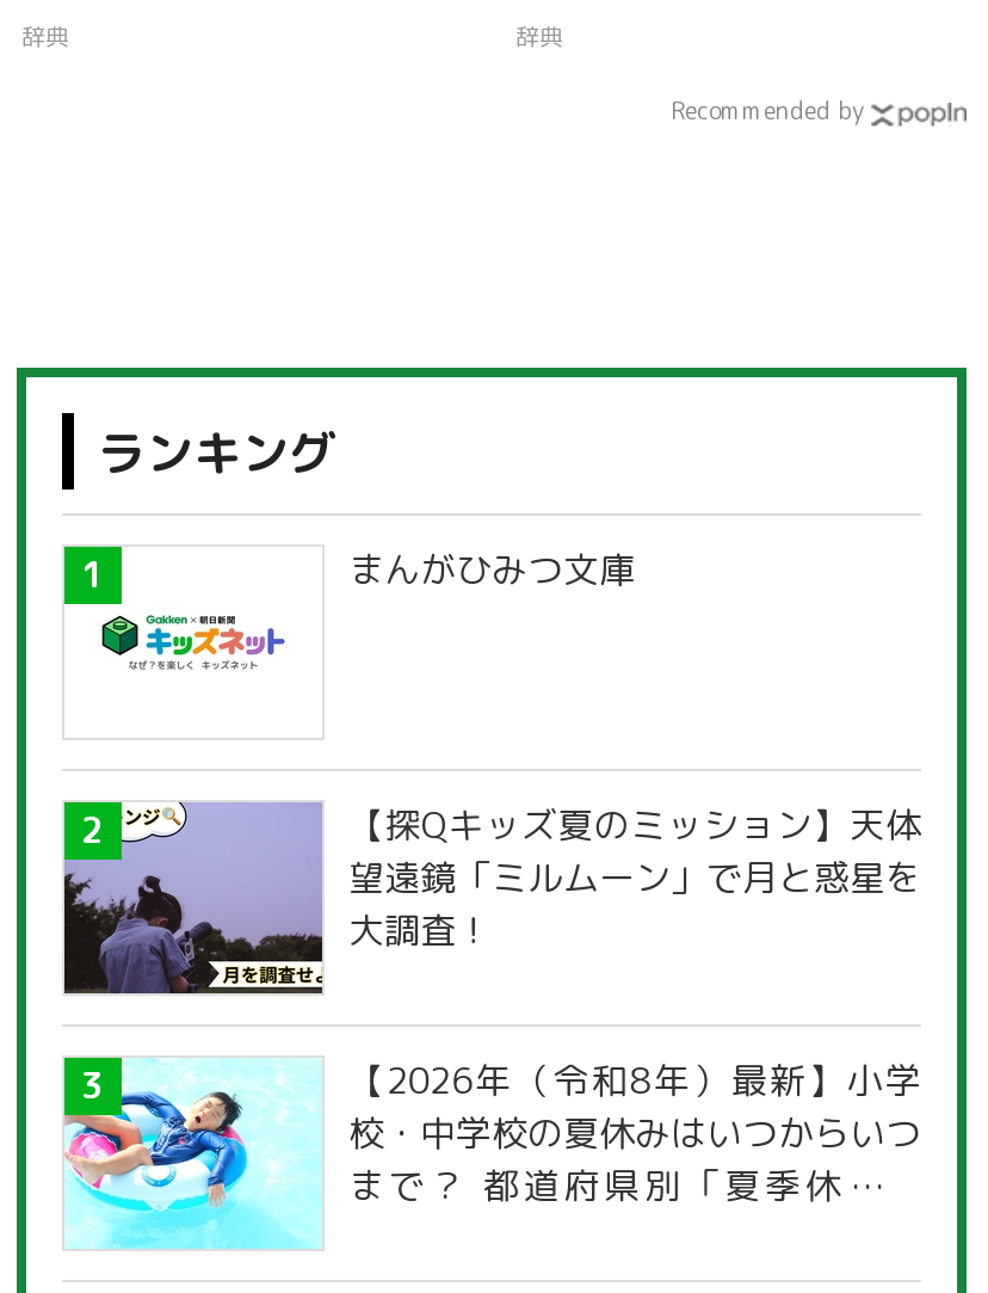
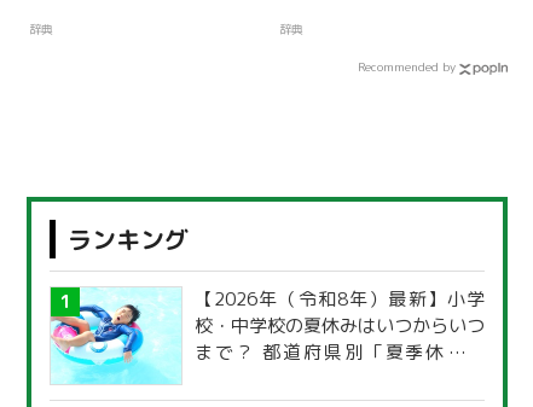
- [image]
- まんがひみつ文庫

- [image]
- 【探Qキッズ夏のミッション】天体
- 望遠鏡「ミルムーン」で月と惑星を
- 大調査！
